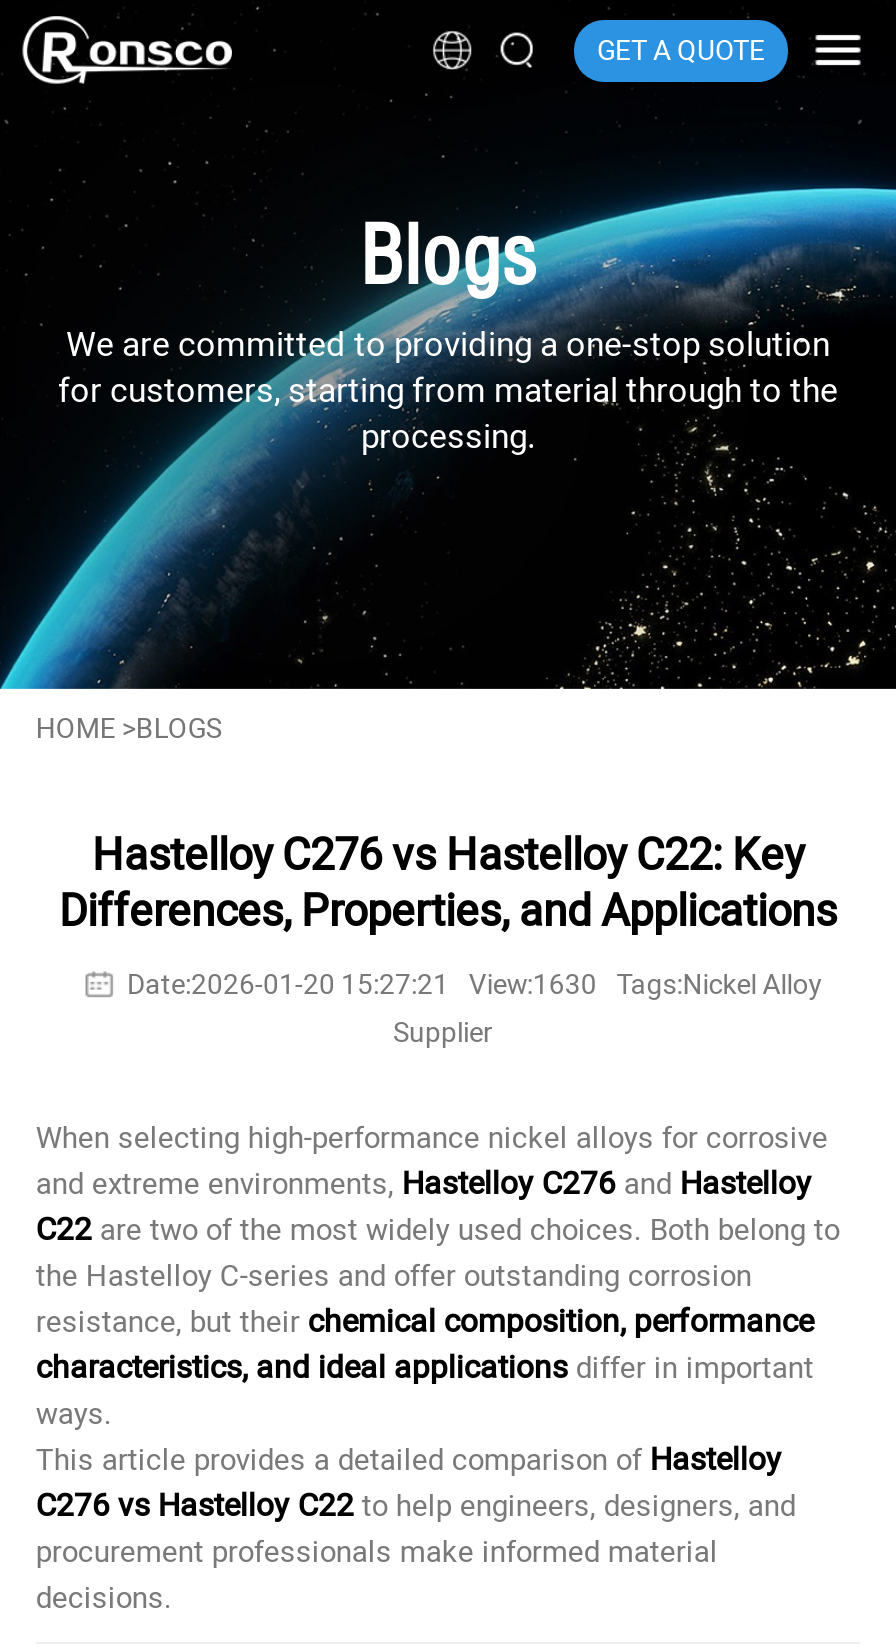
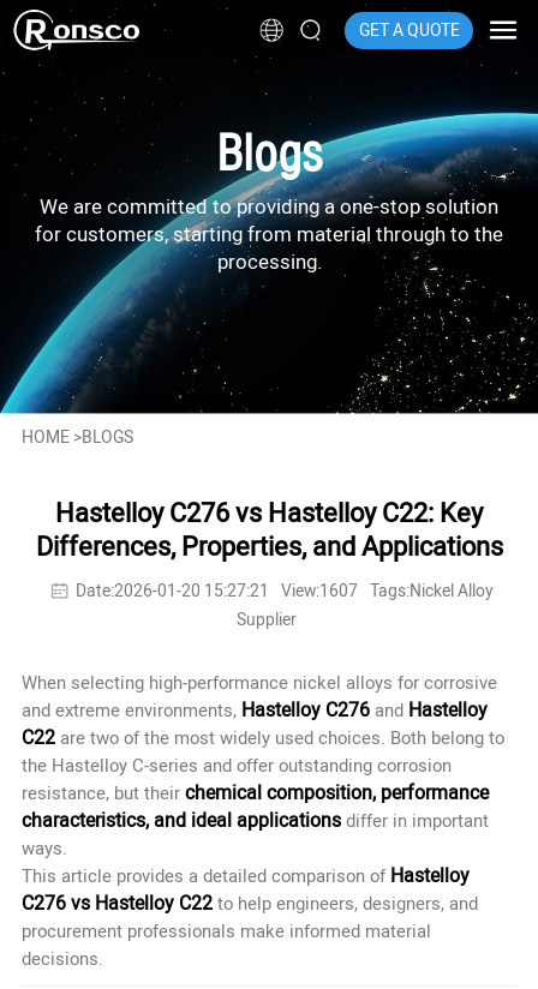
- Date:2026-01-20 15:27:21 View:1630 Tags:Nickel Alloy
+ Date:2026-01-20 15:27:21 View:1607 Tags:Nickel Alloy
